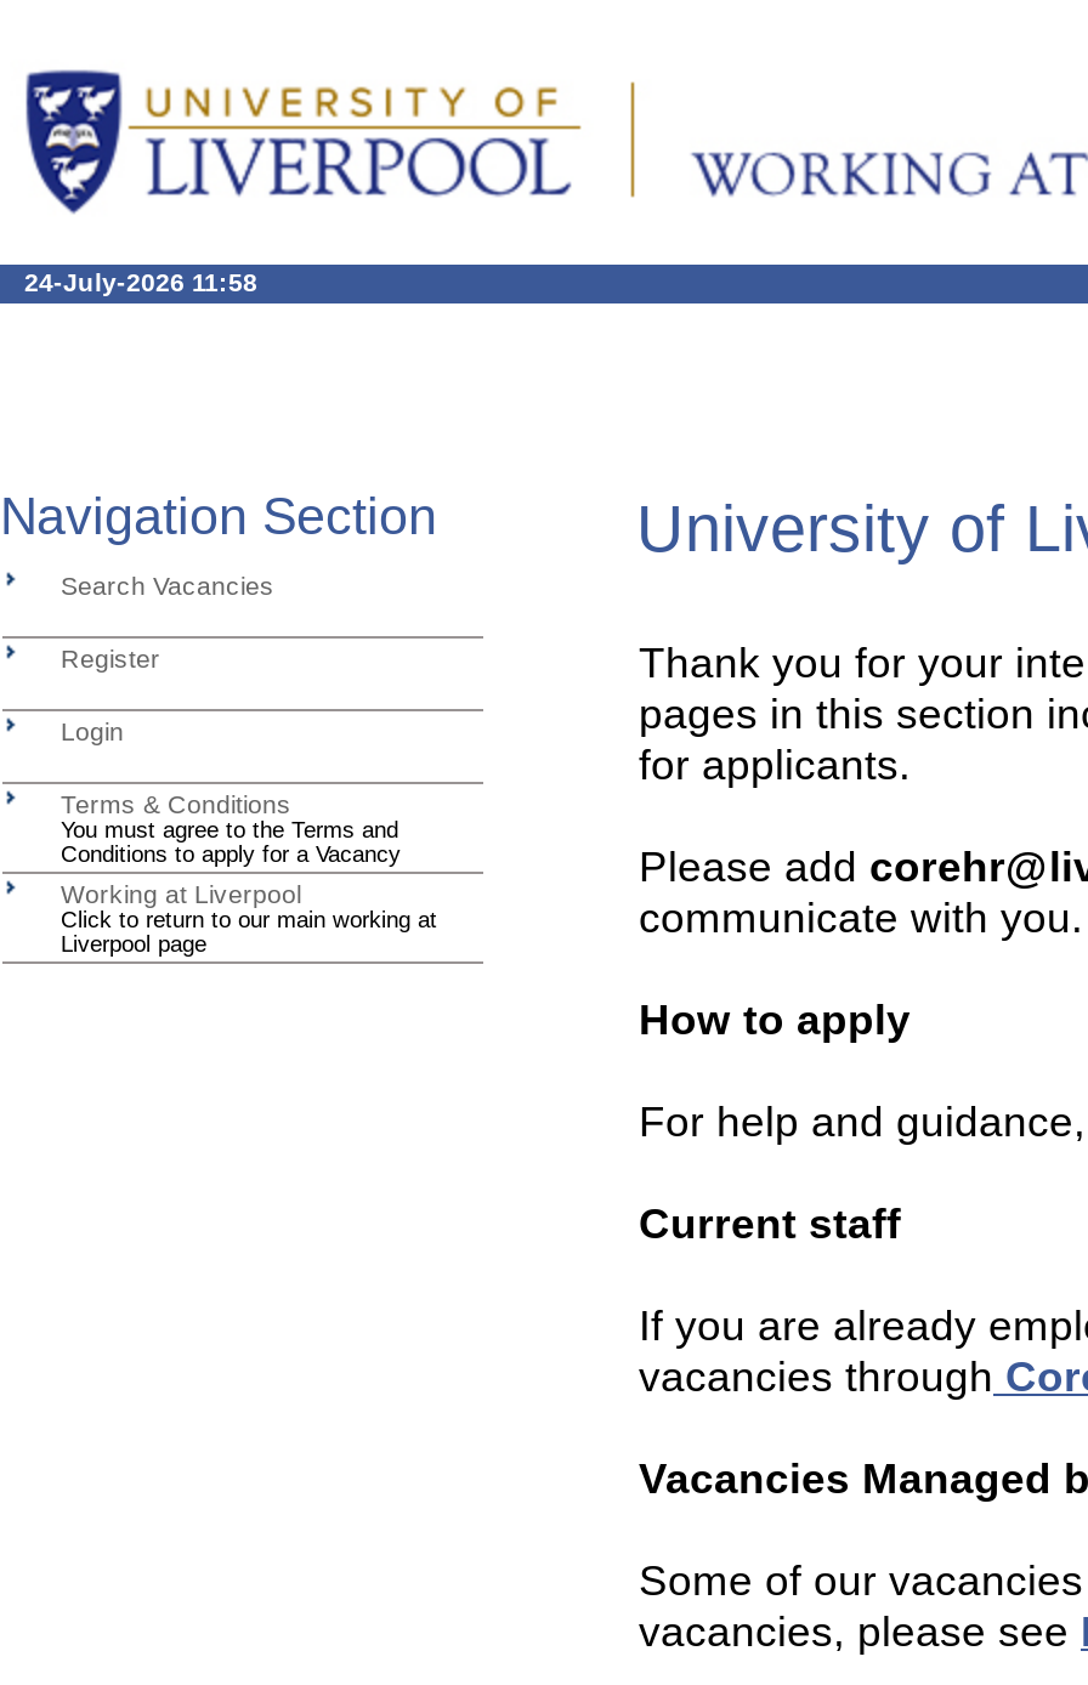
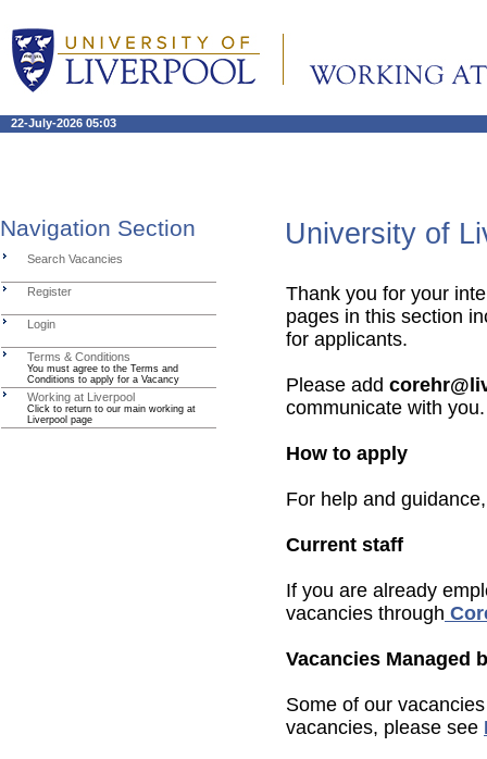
- 24-July-2026 11:58
+ 22-July-2026 05:03
